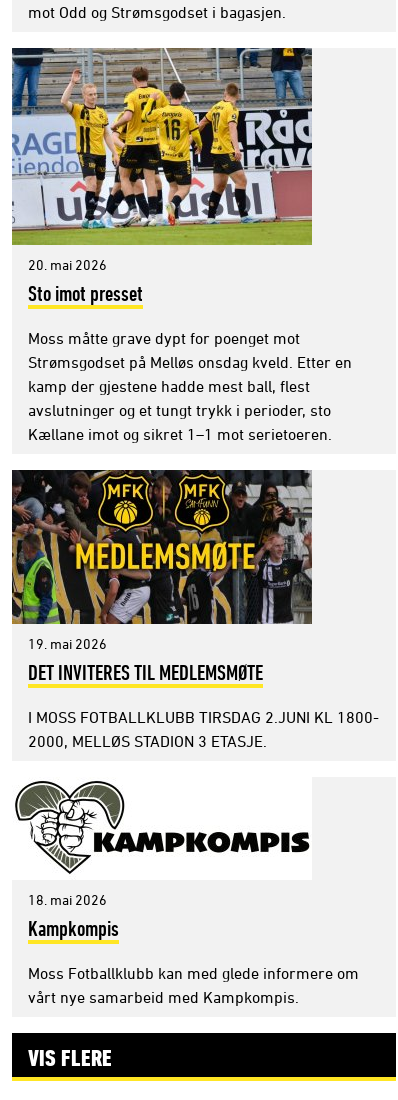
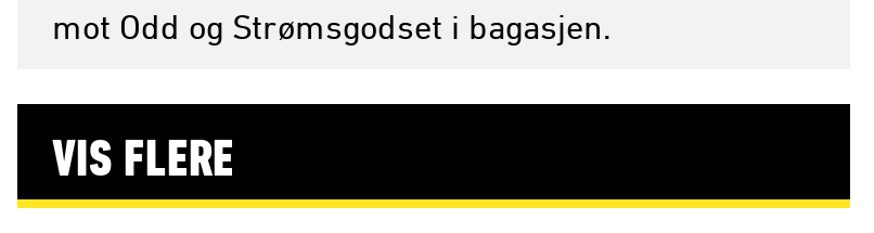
- [image]
- 20. mai 2026
- Sto imot presset
- Moss måtte grave dypt for poenget mot
- Strømsgodset på Melløs onsdag kveld. Etter en
- kamp der gjestene hadde mest ball, flest
- avslutninger og et tungt trykk i perioder, sto
- Kællane imot og sikret 1–1 mot serietoeren.

- [image]
- 19. mai 2026
- DET INVITERES TIL MEDLEMSMØTE
- I MOSS FOTBALLKLUBB TIRSDAG 2.JUNI KL 1800-
- 2000, MELLØS STADION 3 ETASJE.

- [image]
- 18. mai 2026
- Kampkompis
- Moss Fotballklubb kan med glede informere om
- vårt nye samarbeid med Kampkompis.
